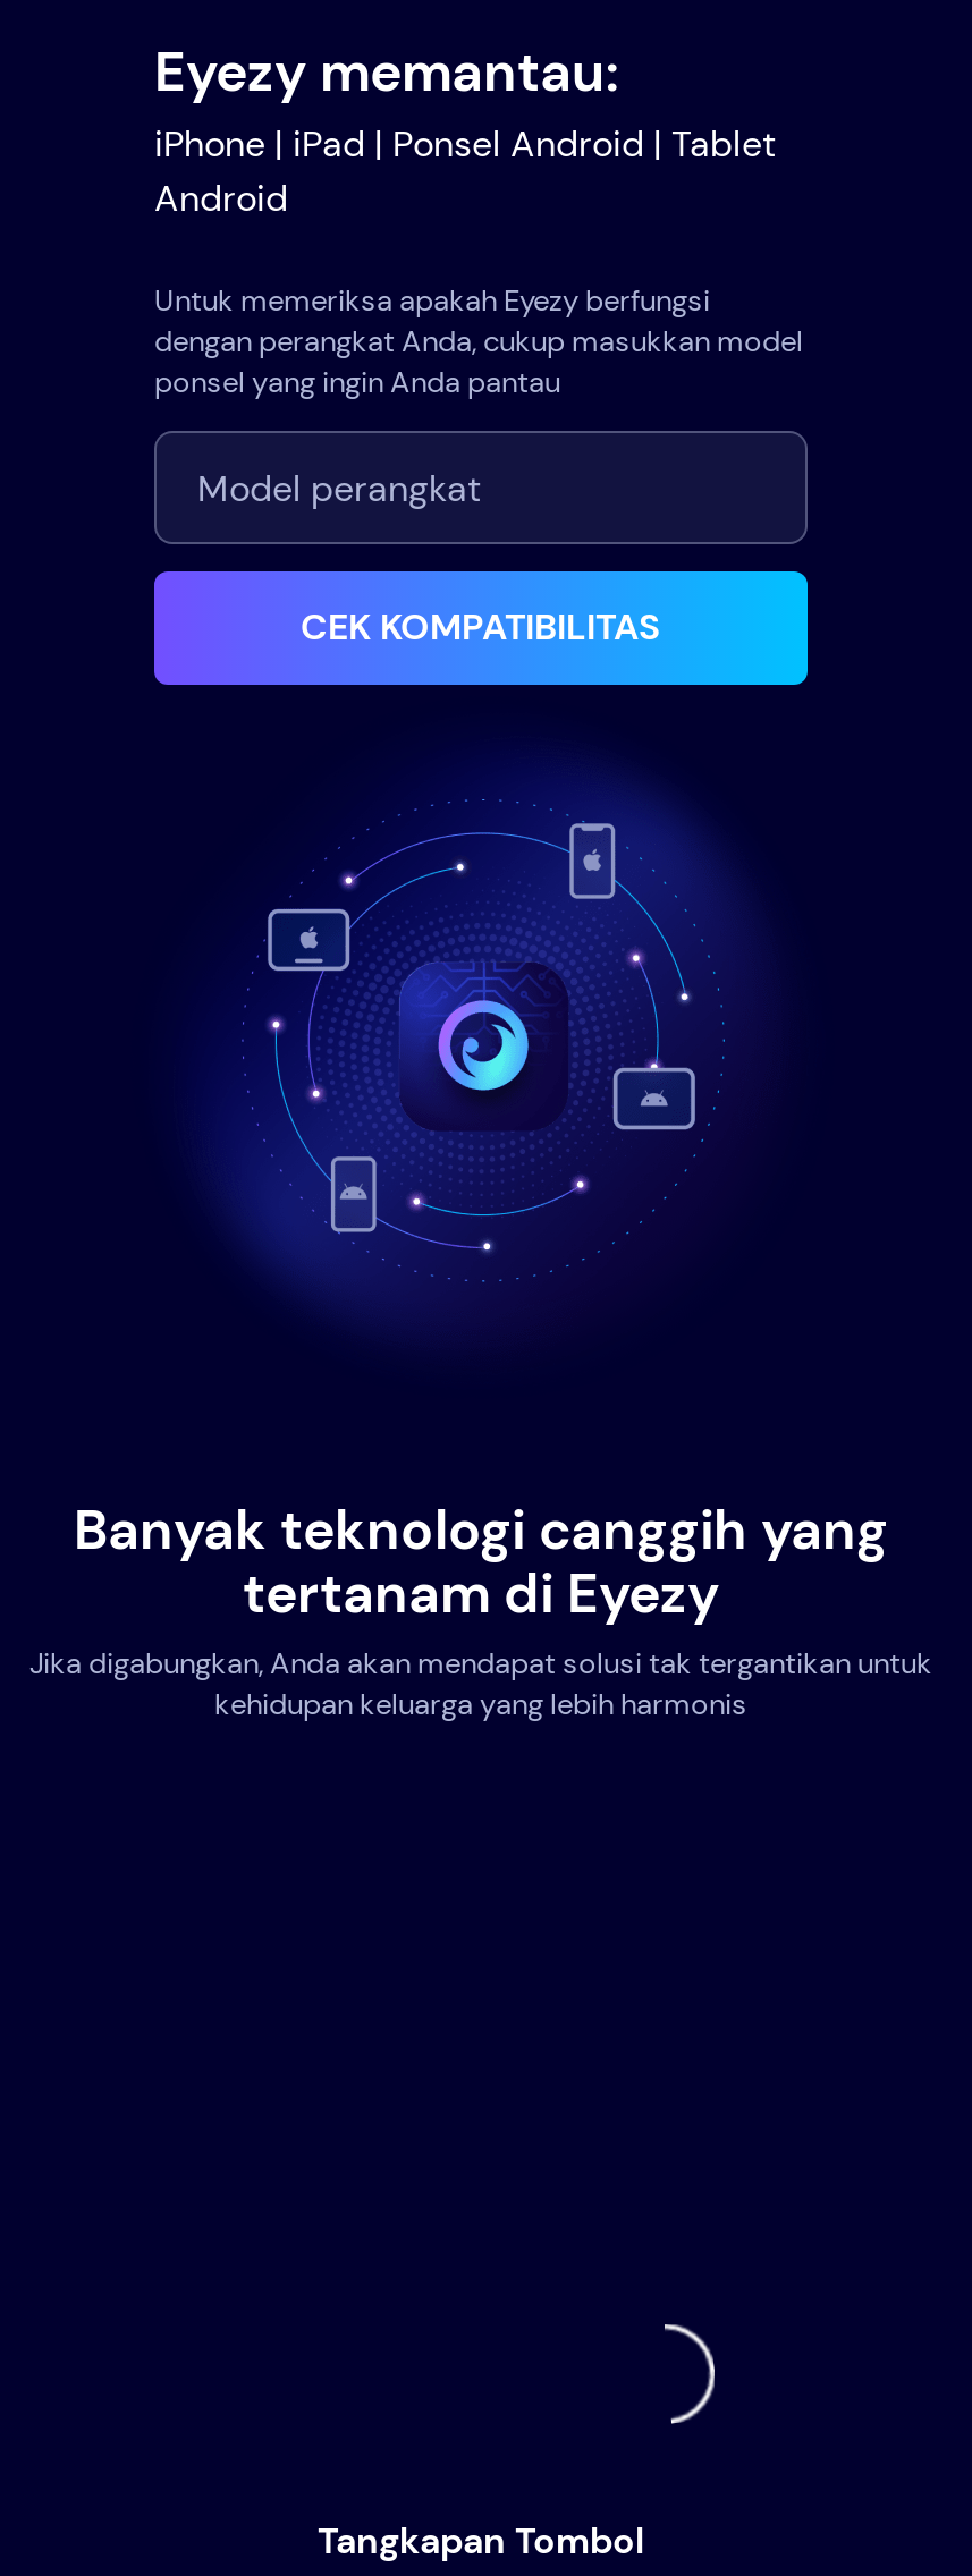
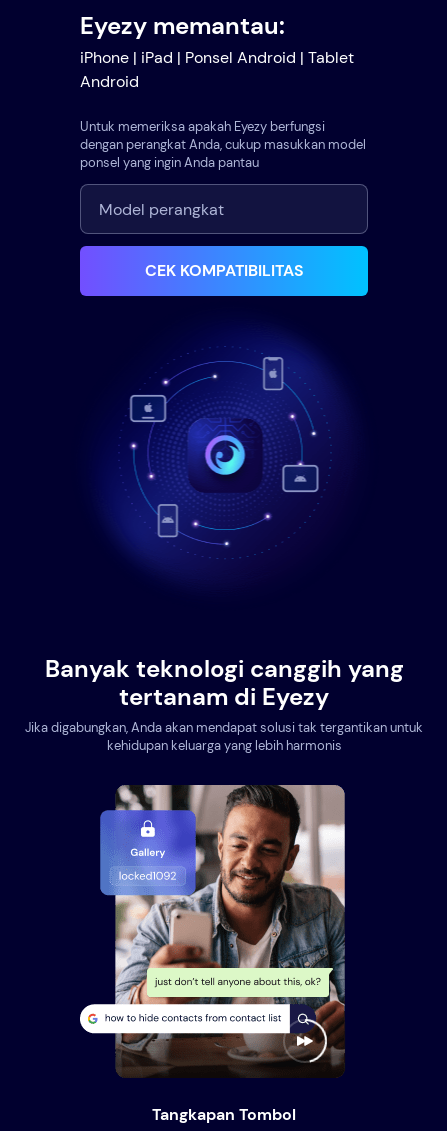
+ [image]
